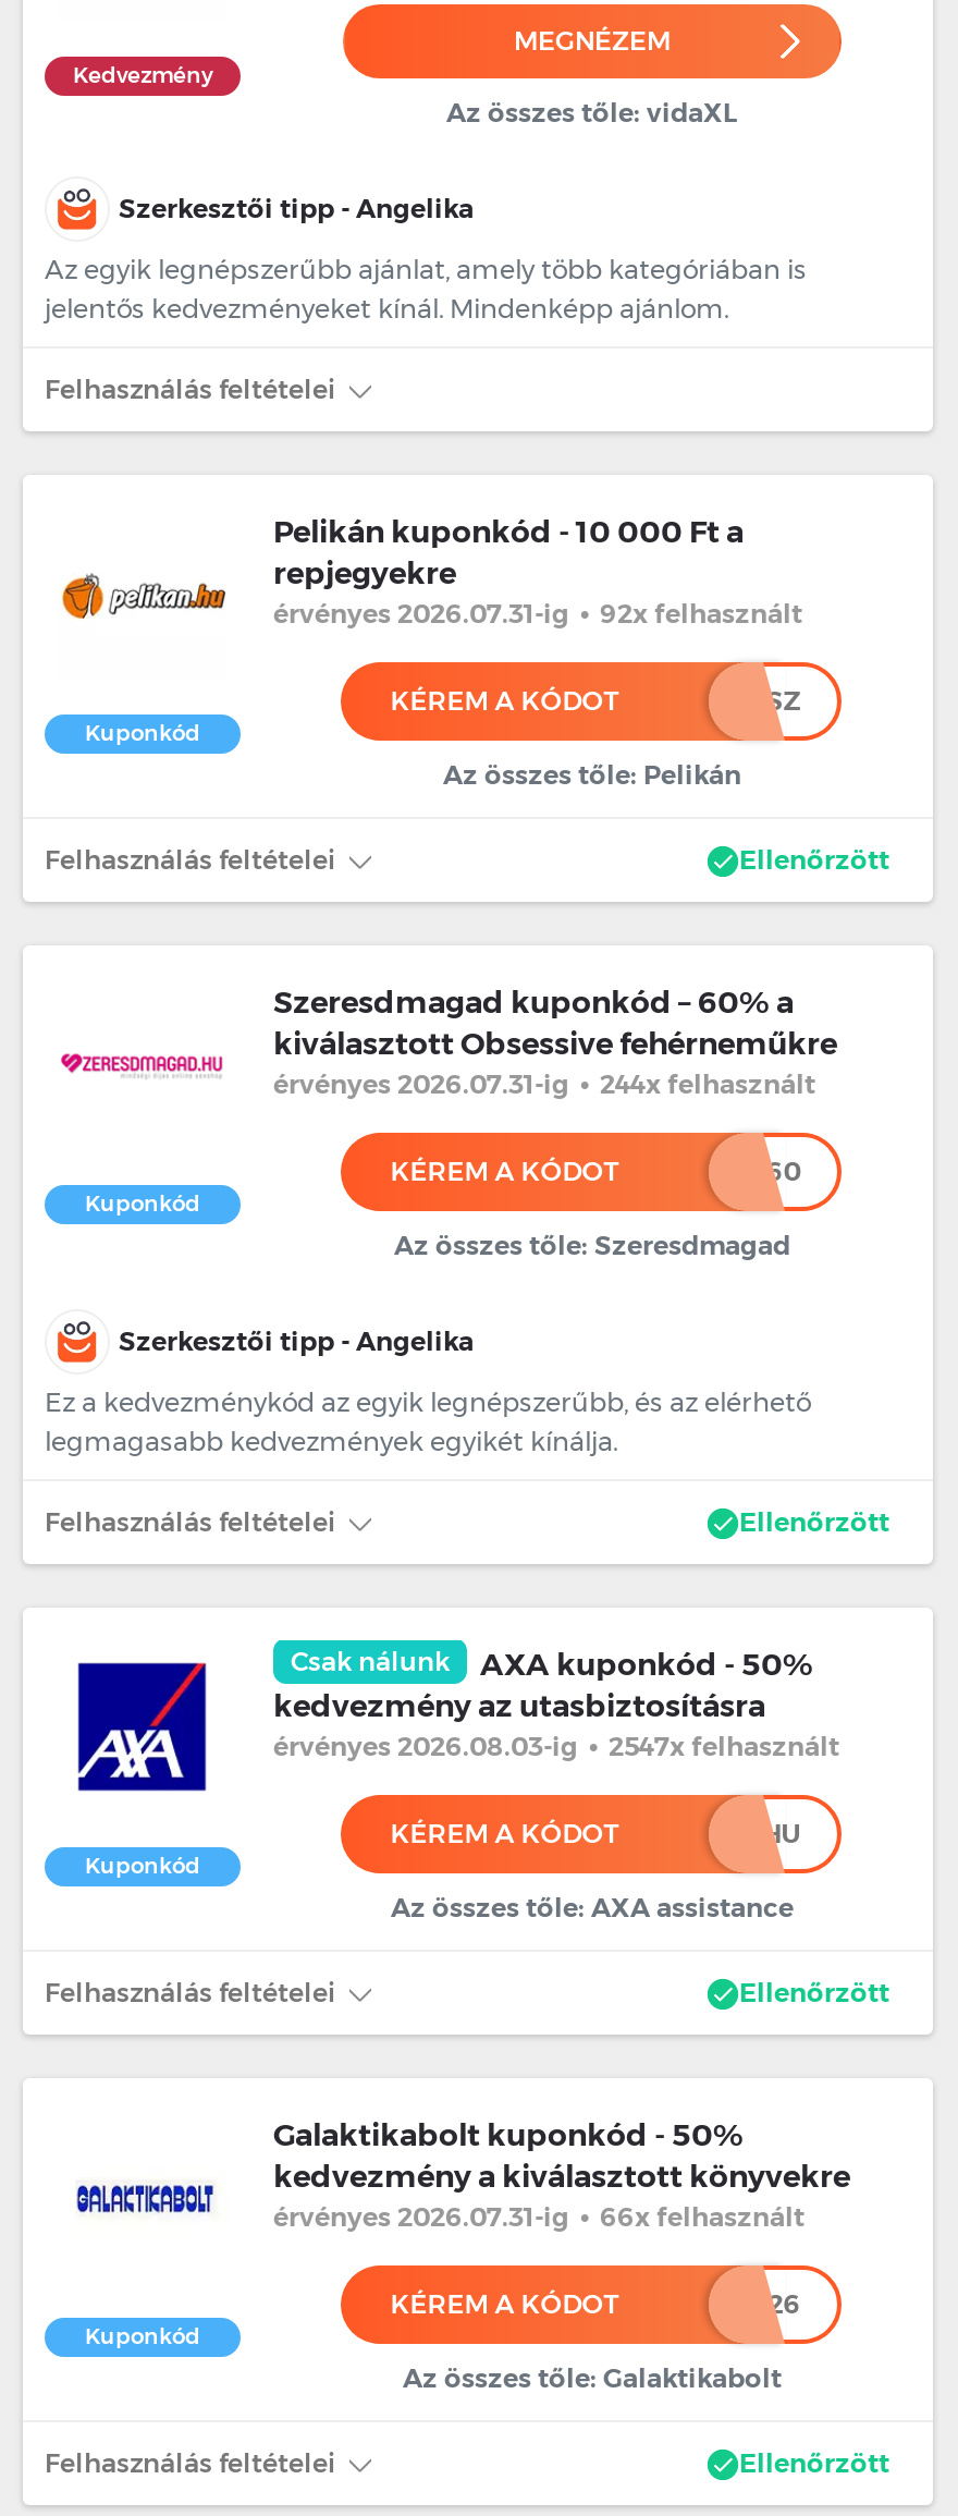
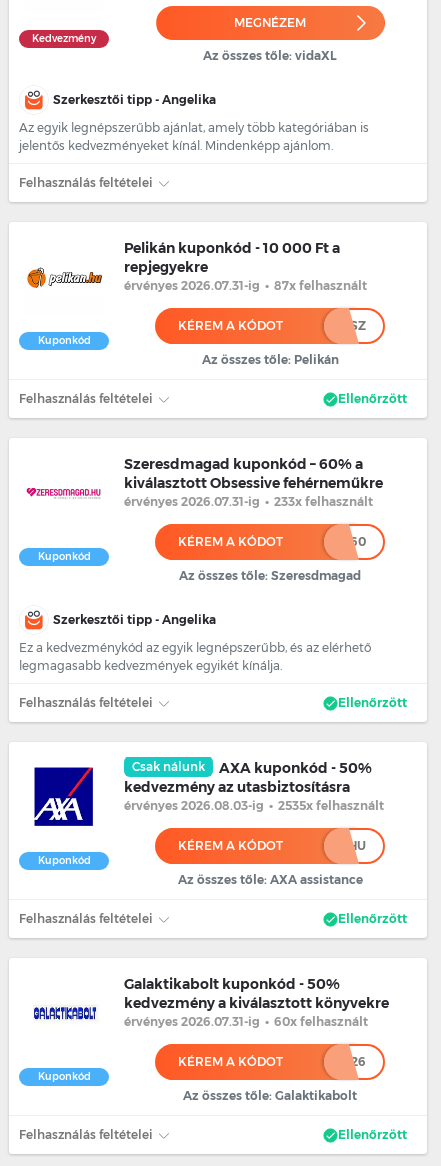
- érvényes 2026.07.31-ig • 92x felhasznált
+ érvényes 2026.07.31-ig • 87x felhasznált

- érvényes 2026.07.31-ig • 244x felhasznált
+ érvényes 2026.07.31-ig • 233x felhasznált

- érvényes 2026.08.03-ig • 2547x felhasznált
+ érvényes 2026.08.03-ig • 2535x felhasznált

- érvényes 2026.07.31-ig • 66x felhasznált
+ érvényes 2026.07.31-ig • 60x felhasznált
